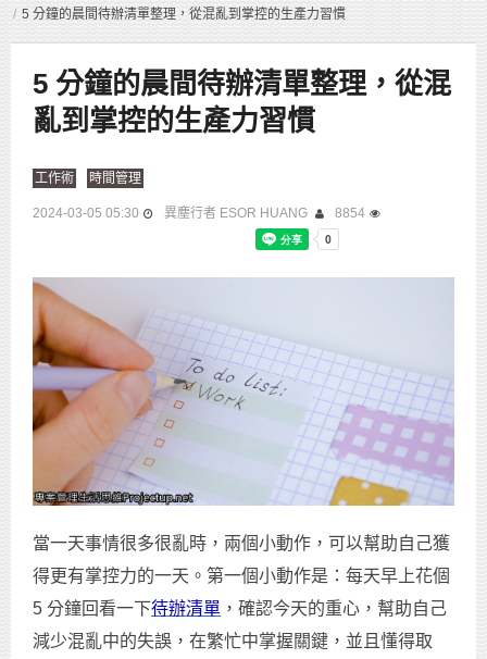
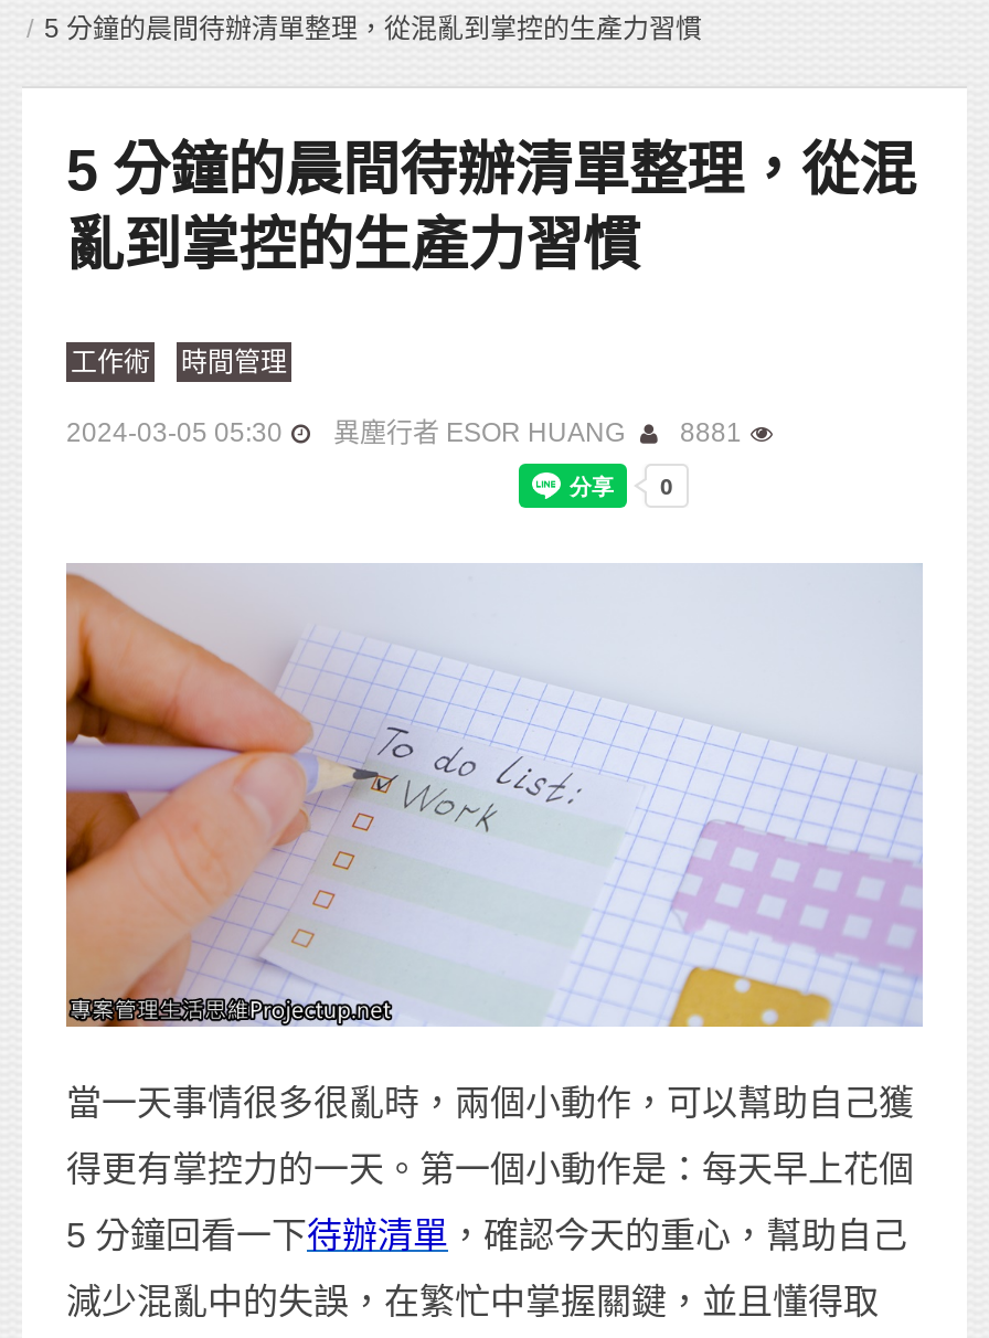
- 2024-03-05 05:30 異塵行者 ESOR HUANG 8854
+ 2024-03-05 05:30 異塵行者 ESOR HUANG 8881
